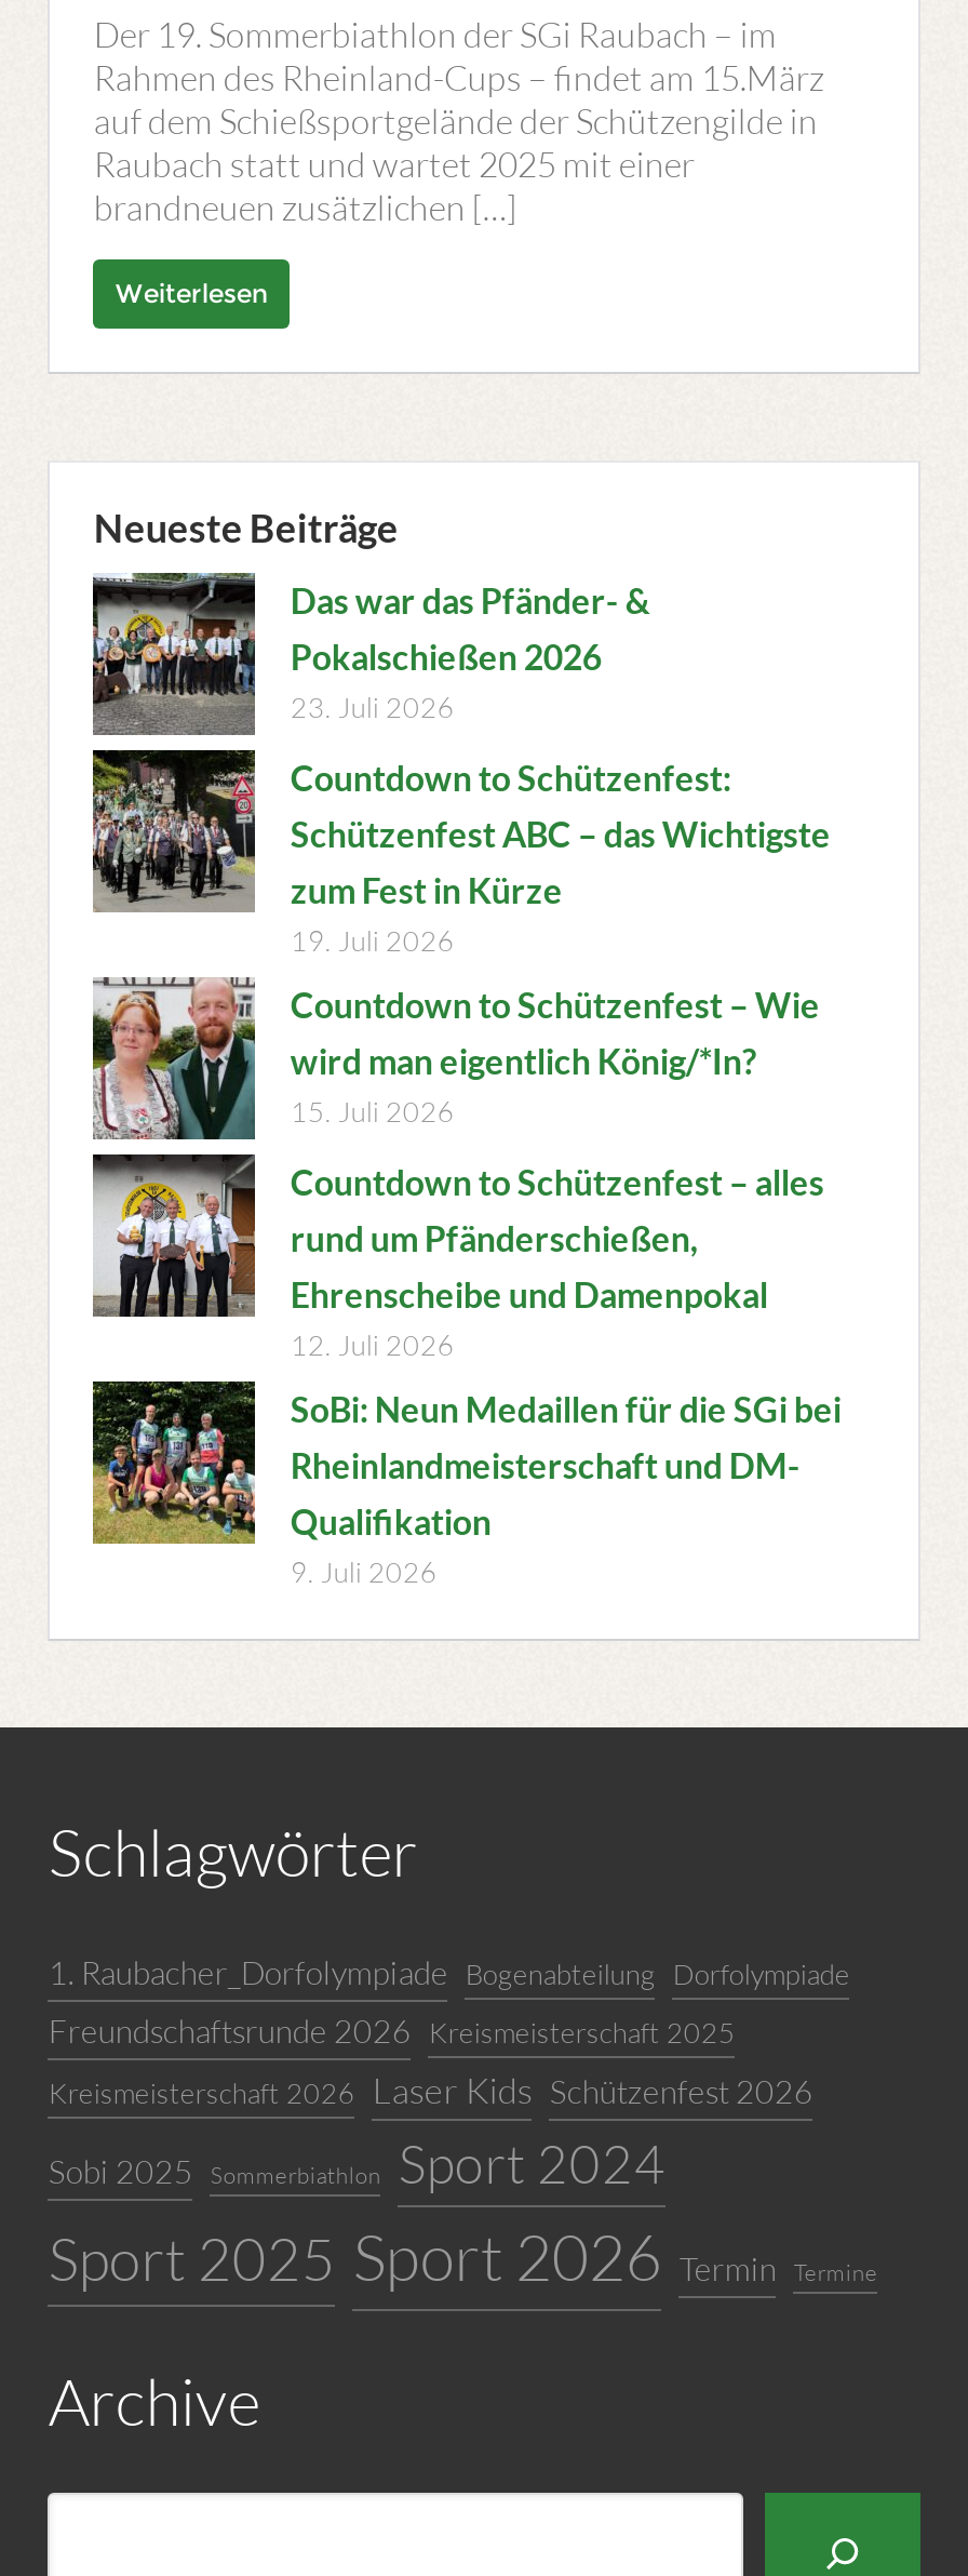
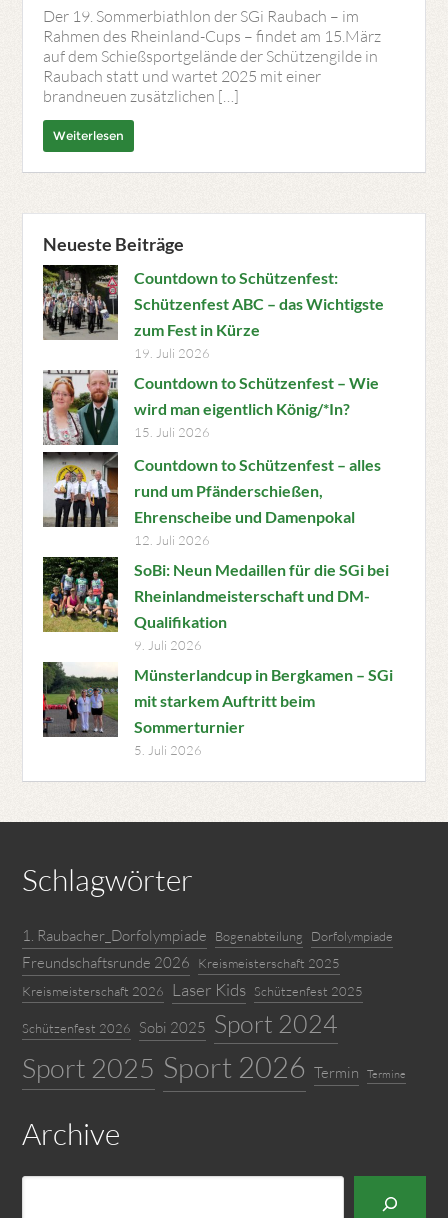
- [image]
- Das war das Pfänder- &
- Pokalschießen 2026
- 23. Juli 2026

moved up: [image] | Countdown to Schützenfest: | Schützenfest ABC – das Wichtigste | ... | Qualifikation | 9. Juli 2026

+ [image]
+ Münsterlandcup in Bergkamen – SGi
+ mit starkem Auftritt beim
+ Sommerturnier
+ 5. Juli 2026

- Kreismeisterschaft 2026 Laser Kids Schützenfest 2026
- Sobi 2025 Sommerbiathlon Sport 2024
+ Kreismeisterschaft 2026 Laser Kids Schützenfest 2025
+ Schützenfest 2026 Sobi 2025 Sport 2024
